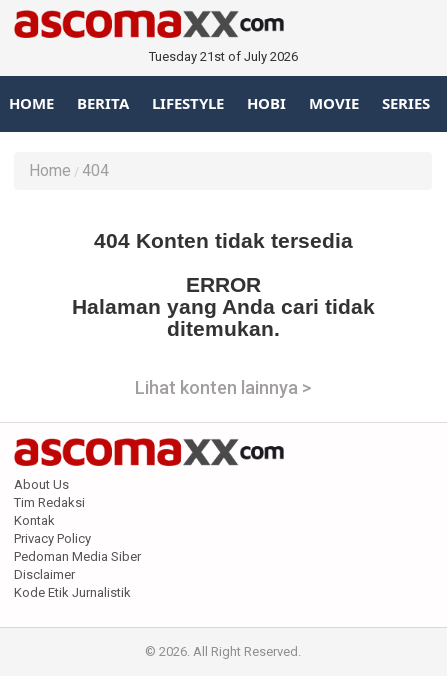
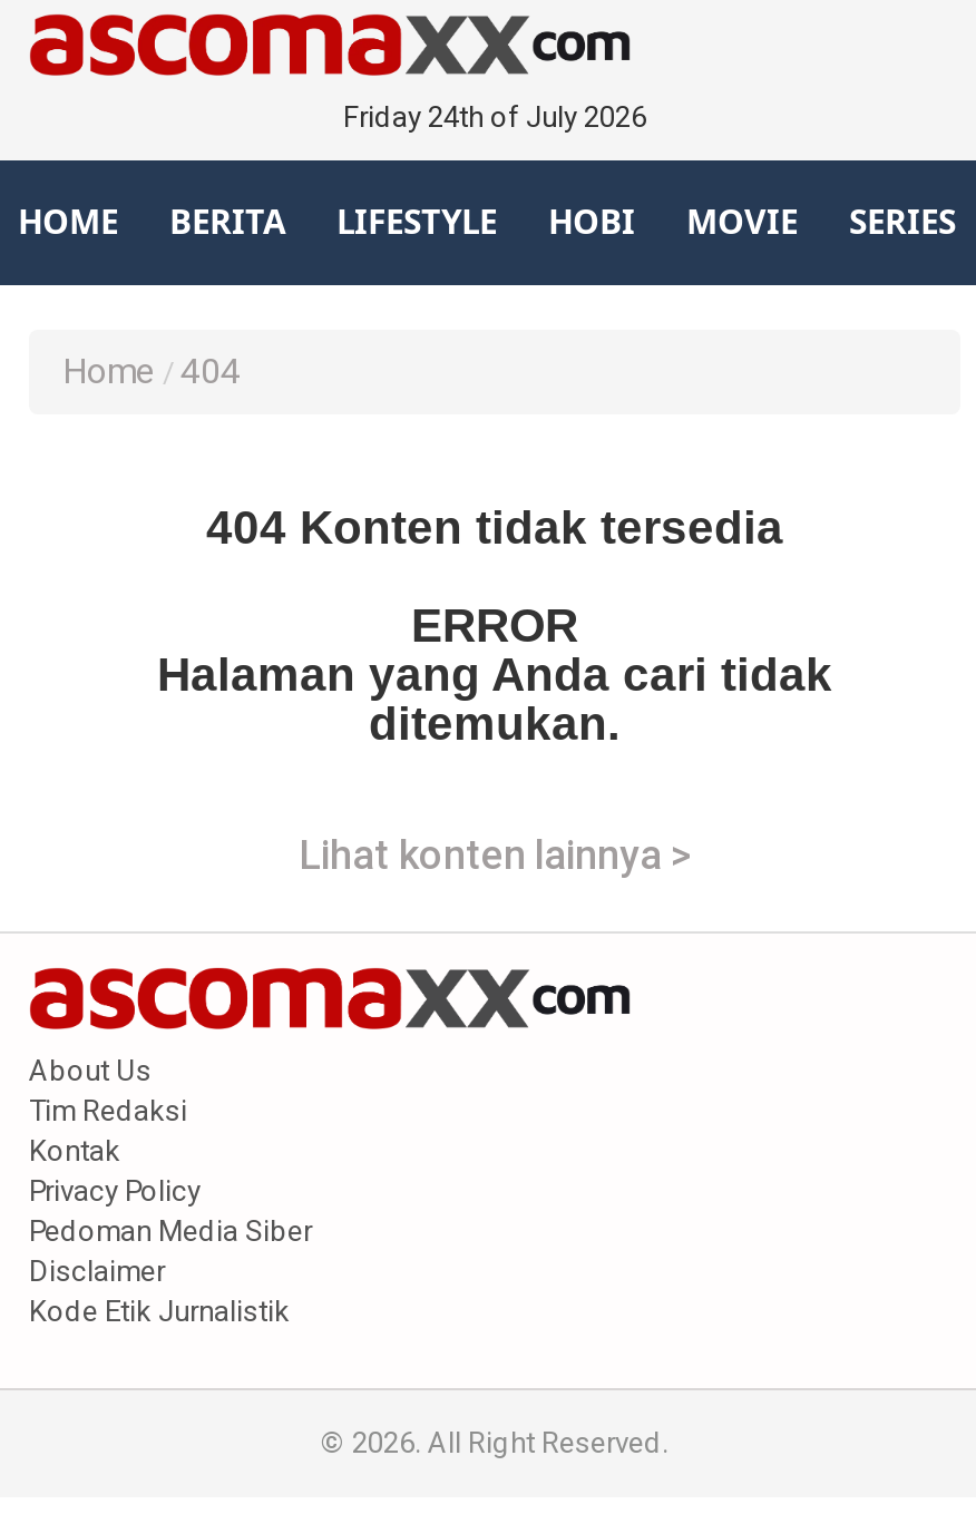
- Tuesday 21st of July 2026
+ Friday 24th of July 2026
